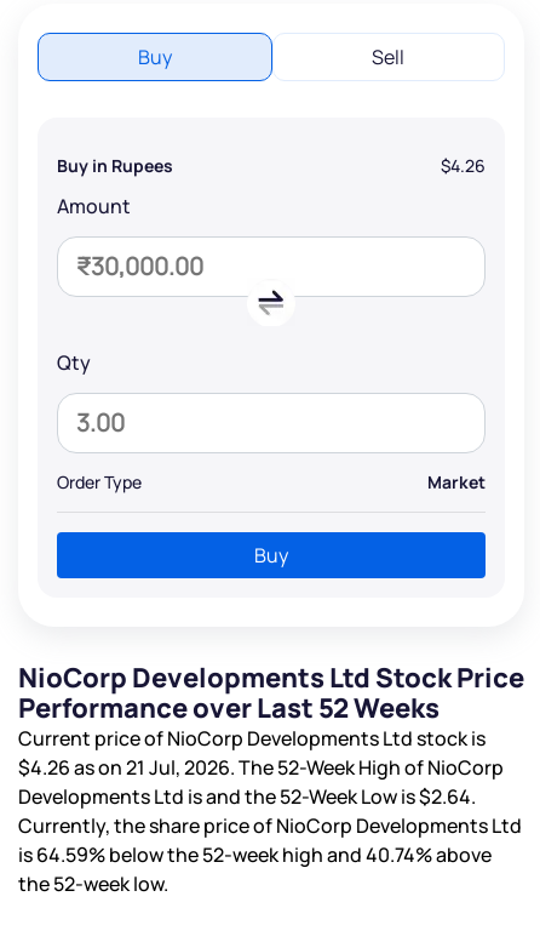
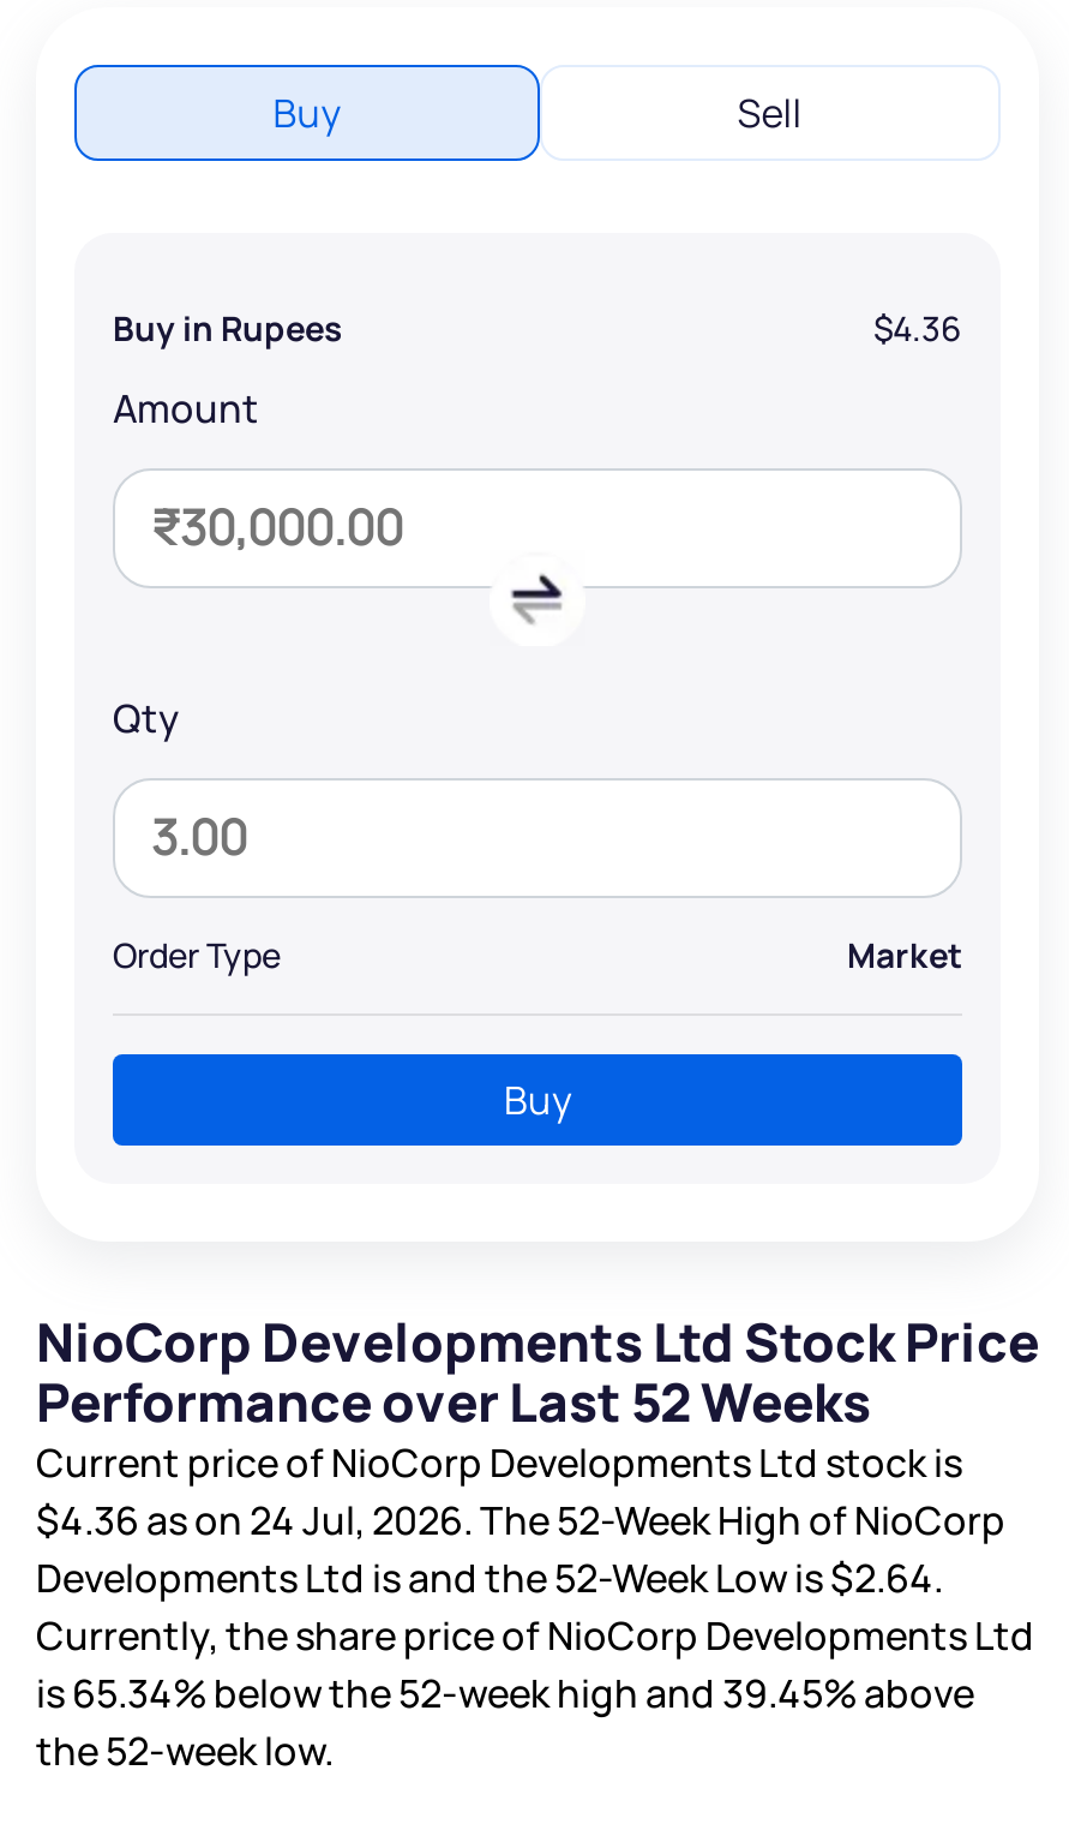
- $4.26
+ $4.36

- $4.26 as on 21 Jul, 2026. The 52-Week High of NioCorp
+ $4.36 as on 24 Jul, 2026. The 52-Week High of NioCorp

- is 64.59% below the 52-week high and 40.74% above
+ is 65.34% below the 52-week high and 39.45% above
